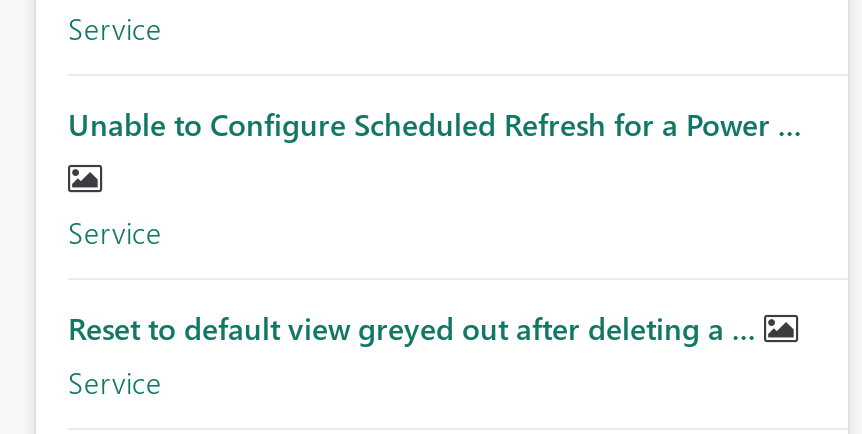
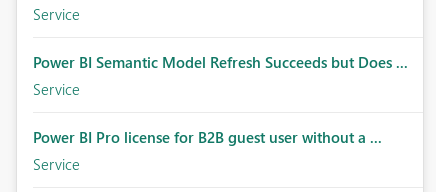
- Unable to Configure Scheduled Refresh for a Power ...
+ Power BI Semantic Model Refresh Succeeds but Does ...

- Reset to default view greyed out after deleting a ...
+ Power BI Pro license for B2B guest user without a ...
